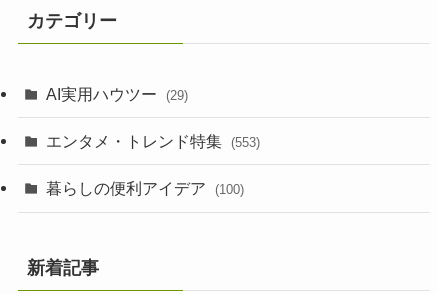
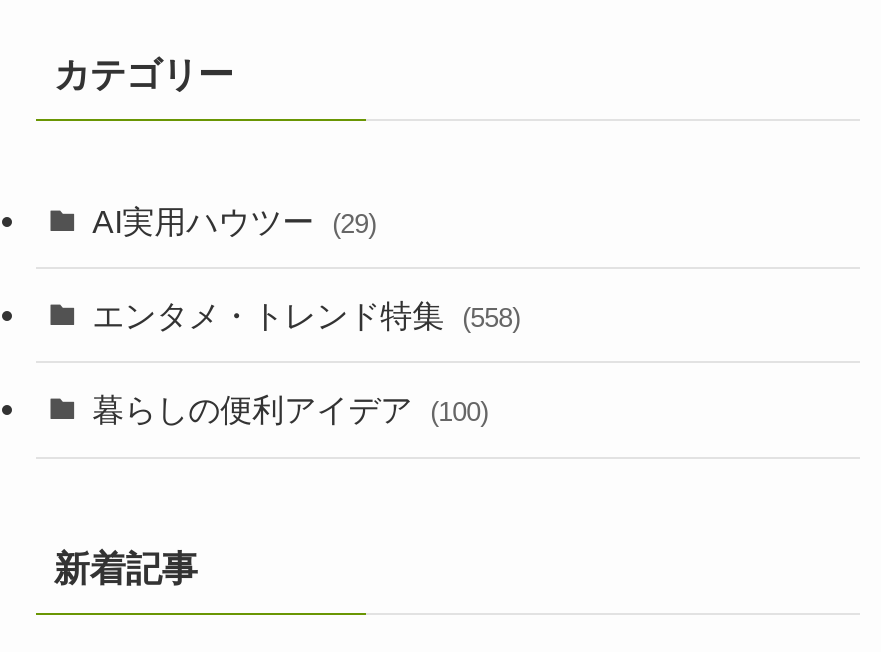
- エンタメ・トレンド特集 (553)
+ エンタメ・トレンド特集 (558)
